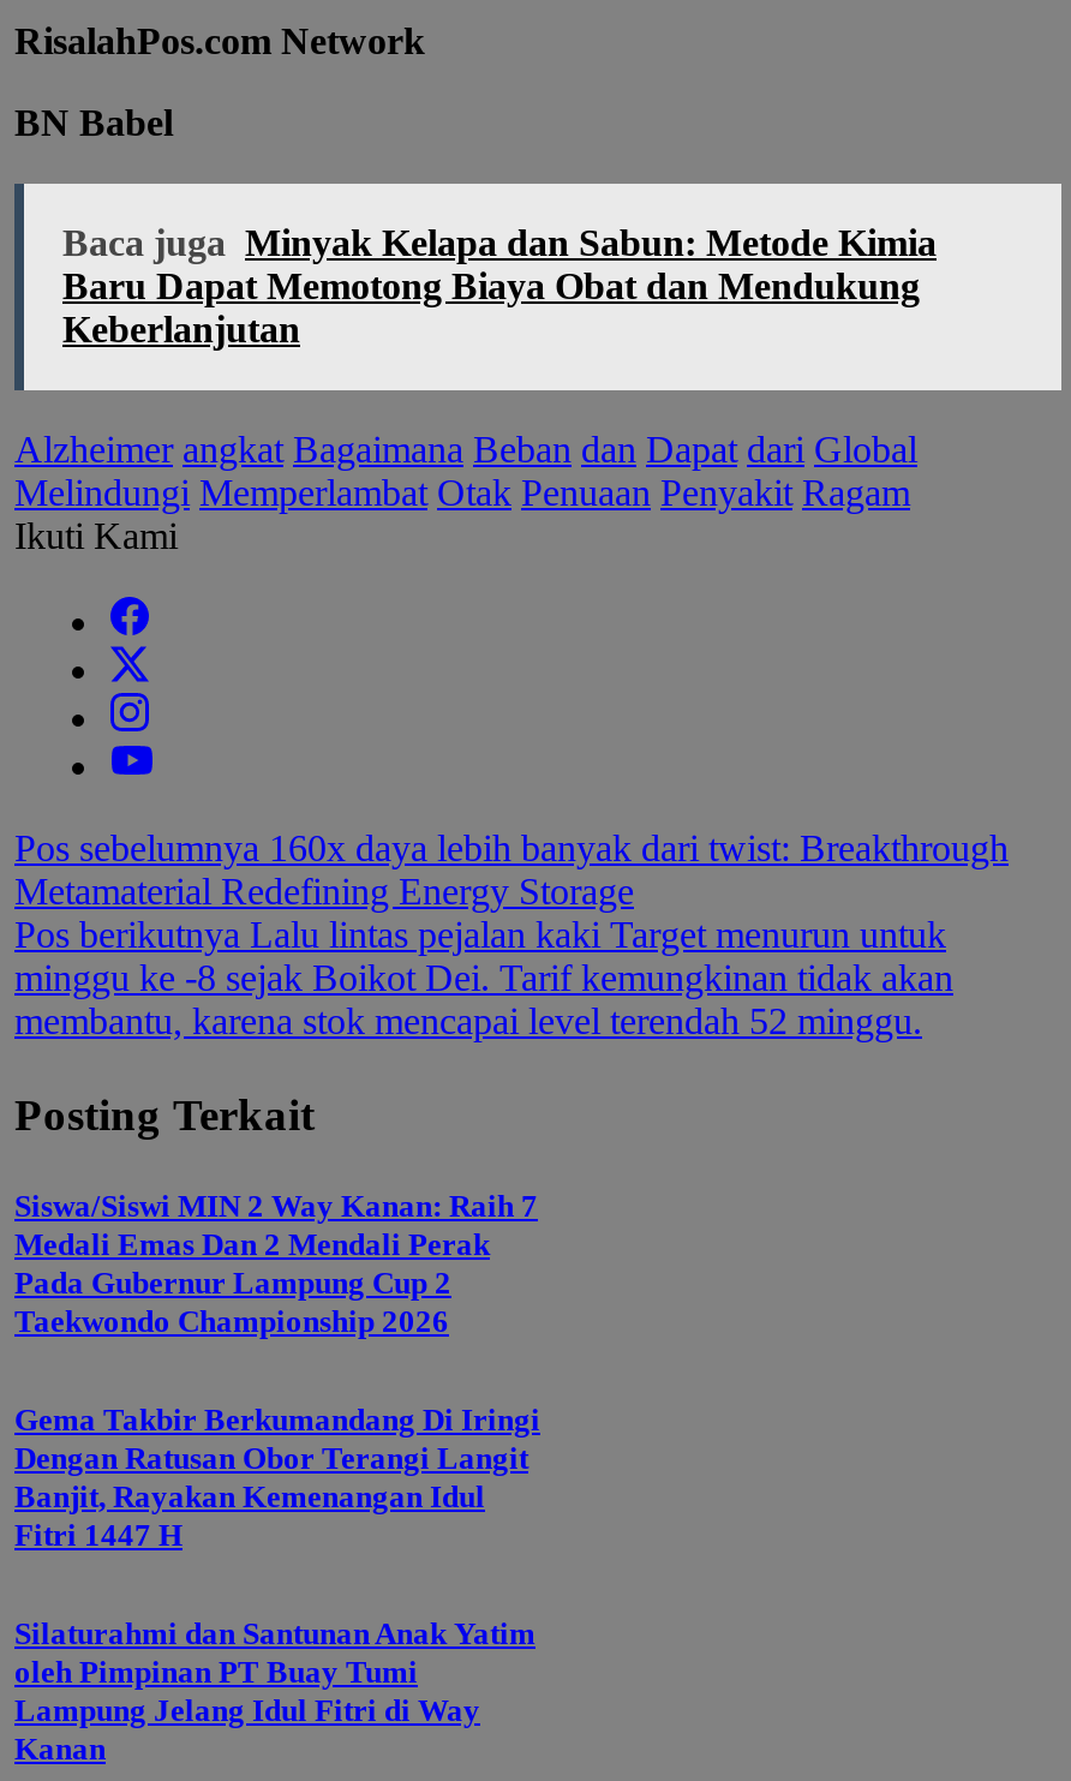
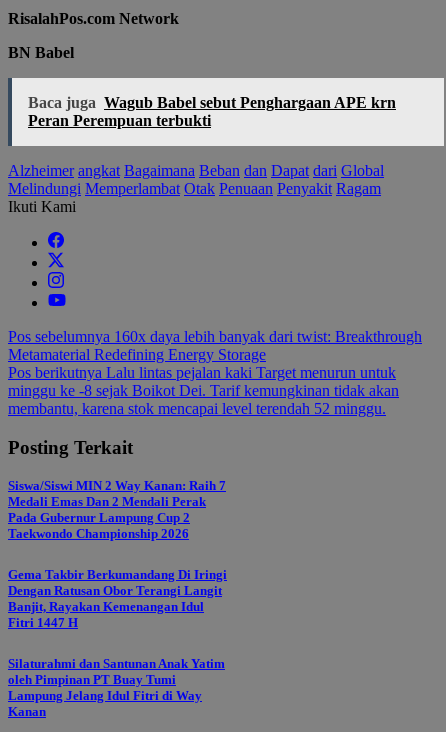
- Baca juga Minyak Kelapa dan Sabun: Metode Kimia
- Baru Dapat Memotong Biaya Obat dan Mendukung
- Keberlanjutan
+ Baca juga Wagub Babel sebut Penghargaan APE krn
+ Peran Perempuan terbukti
